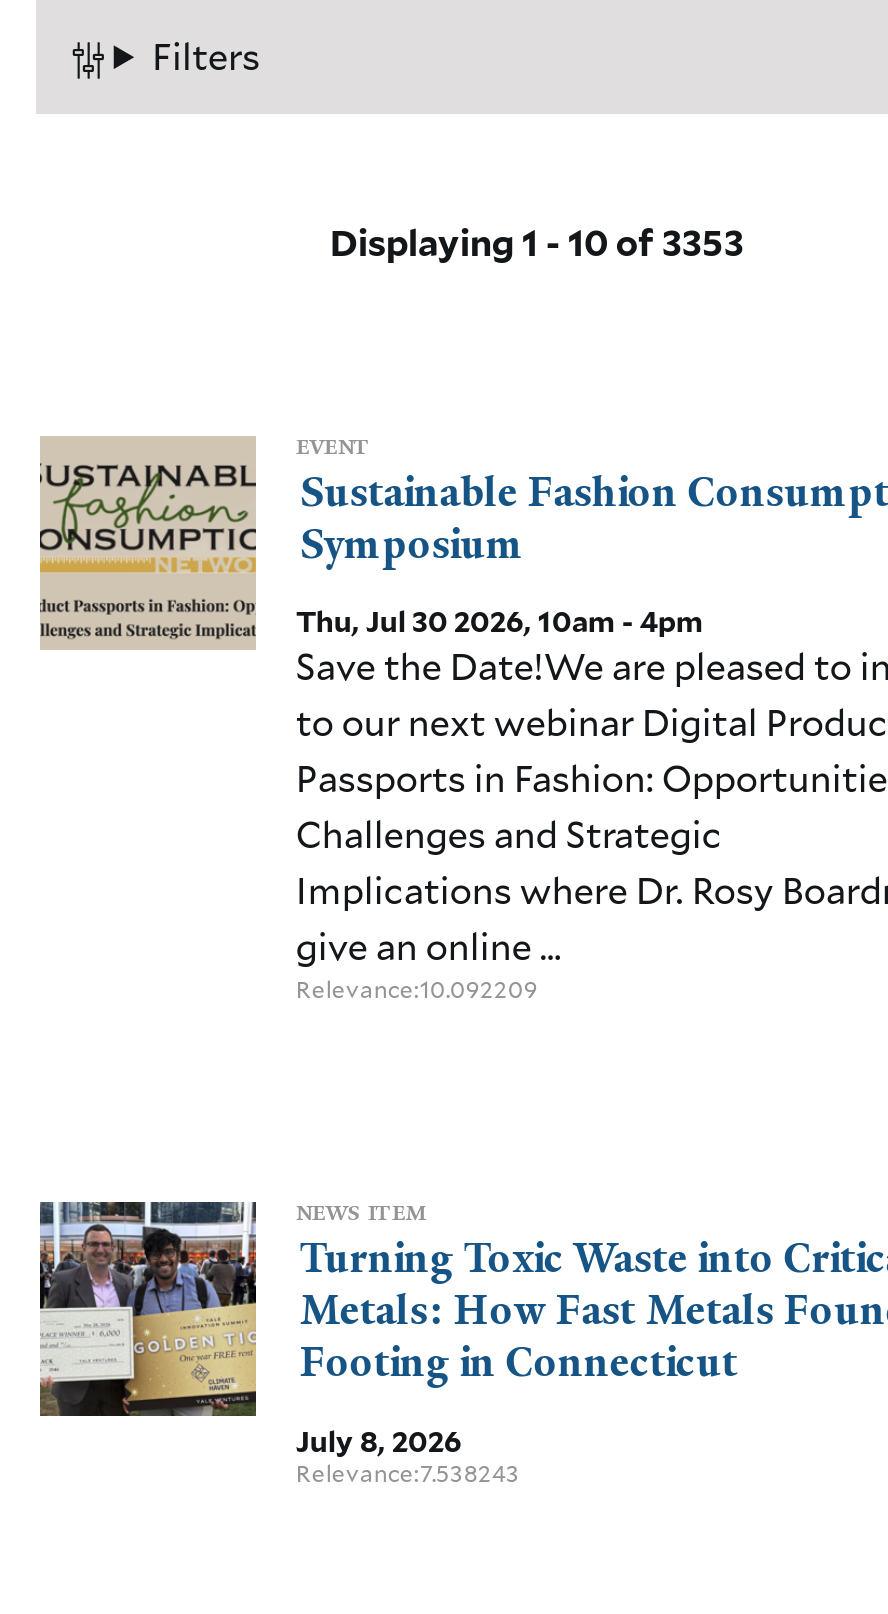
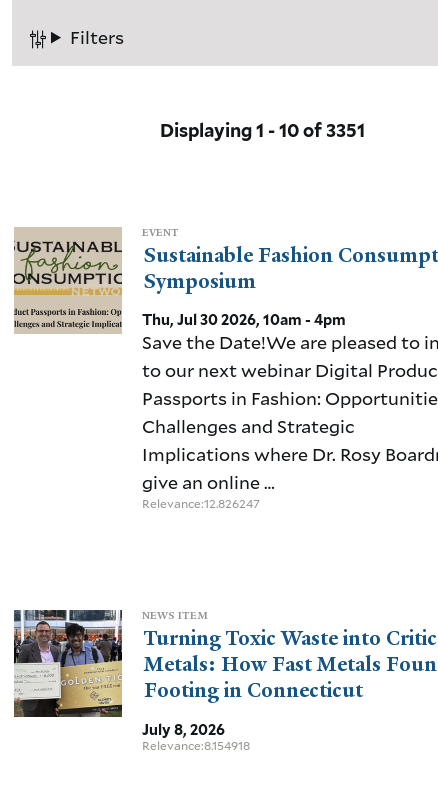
- Displaying 1 - 10 of 3353
+ Displaying 1 - 10 of 3351

- Relevance:10.092209
+ Relevance:12.826247

- Relevance:7.538243
+ Relevance:8.154918
